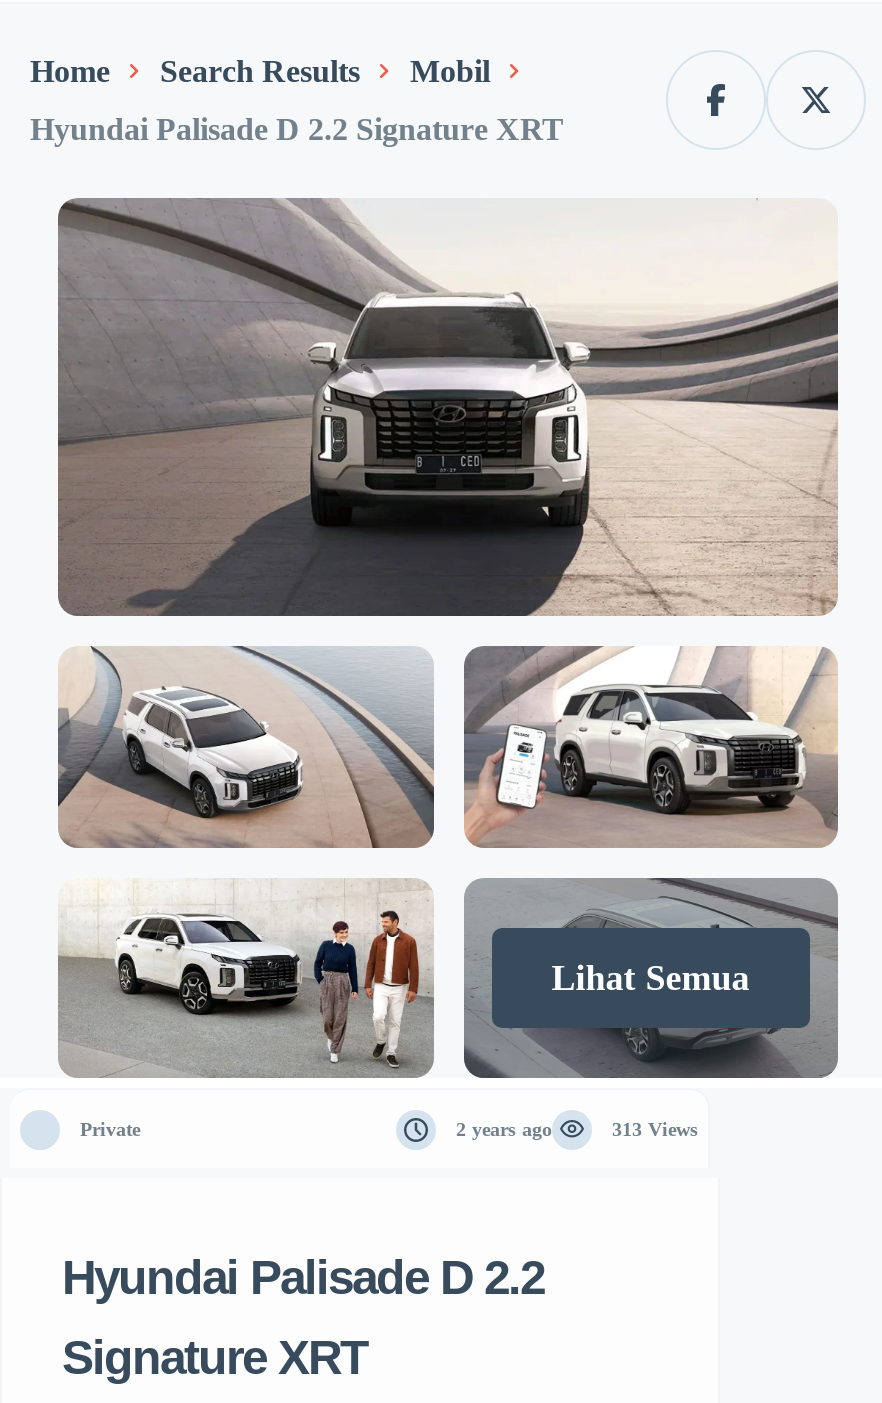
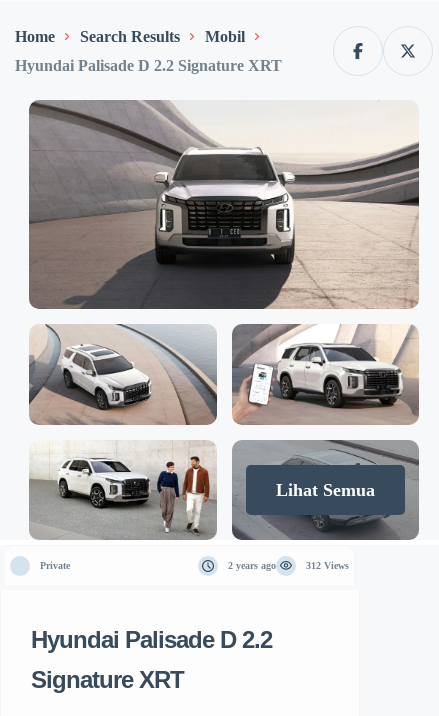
- 313 Views
+ 312 Views
